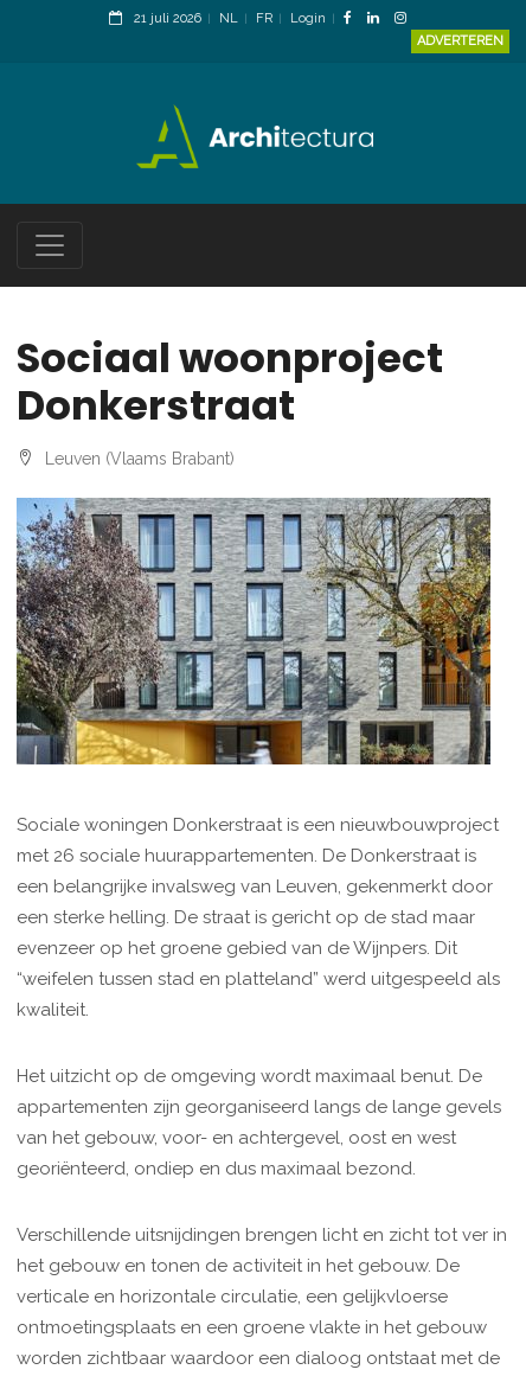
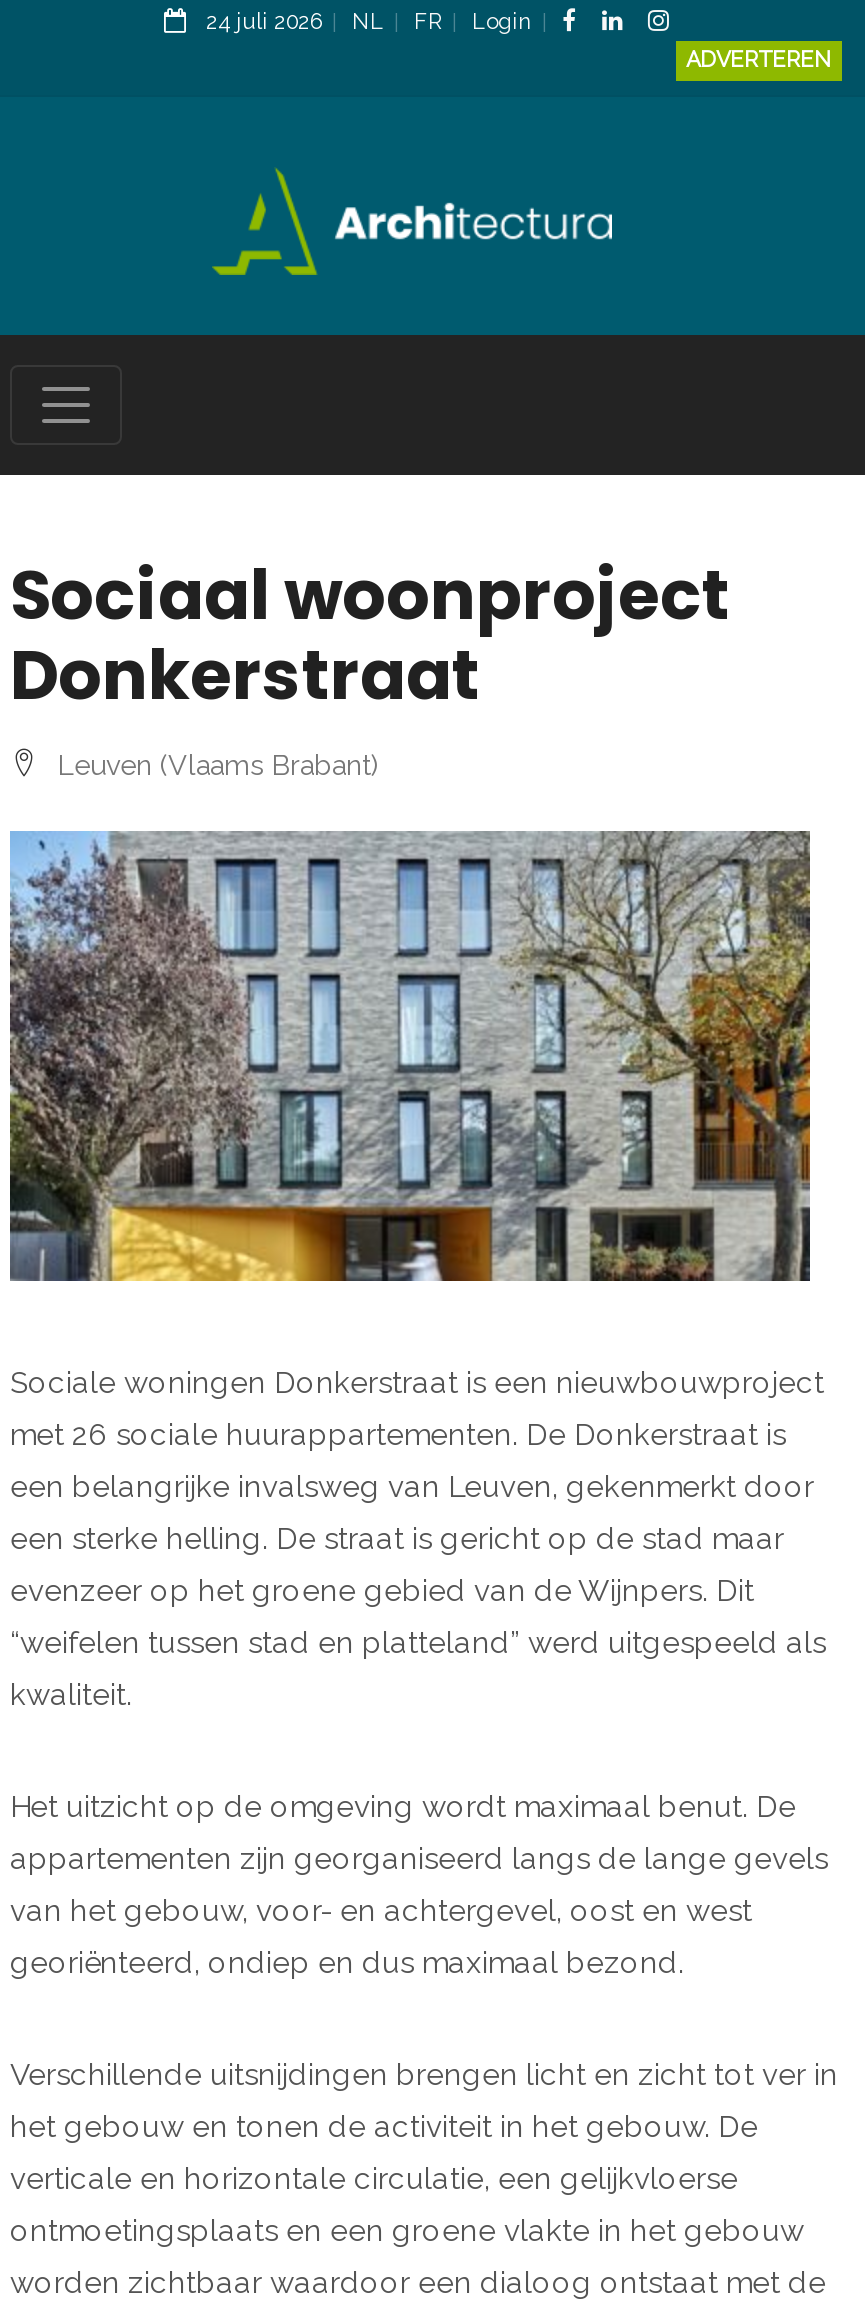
- 21 juli 2026 NL FR Login
+ 24 juli 2026 NL FR Login
